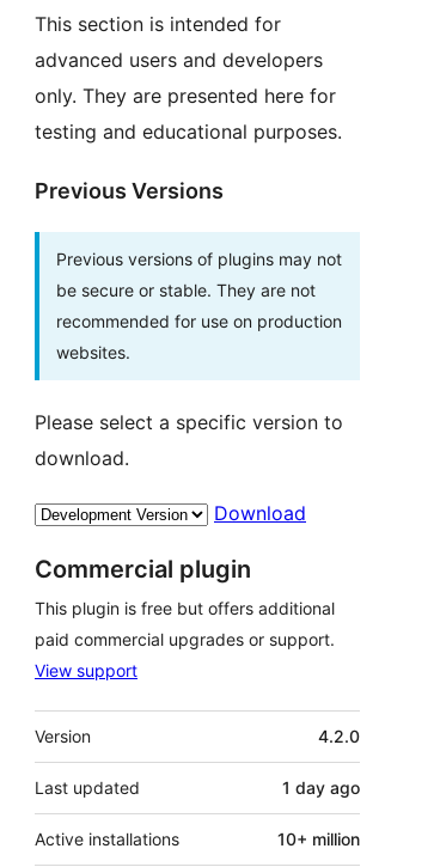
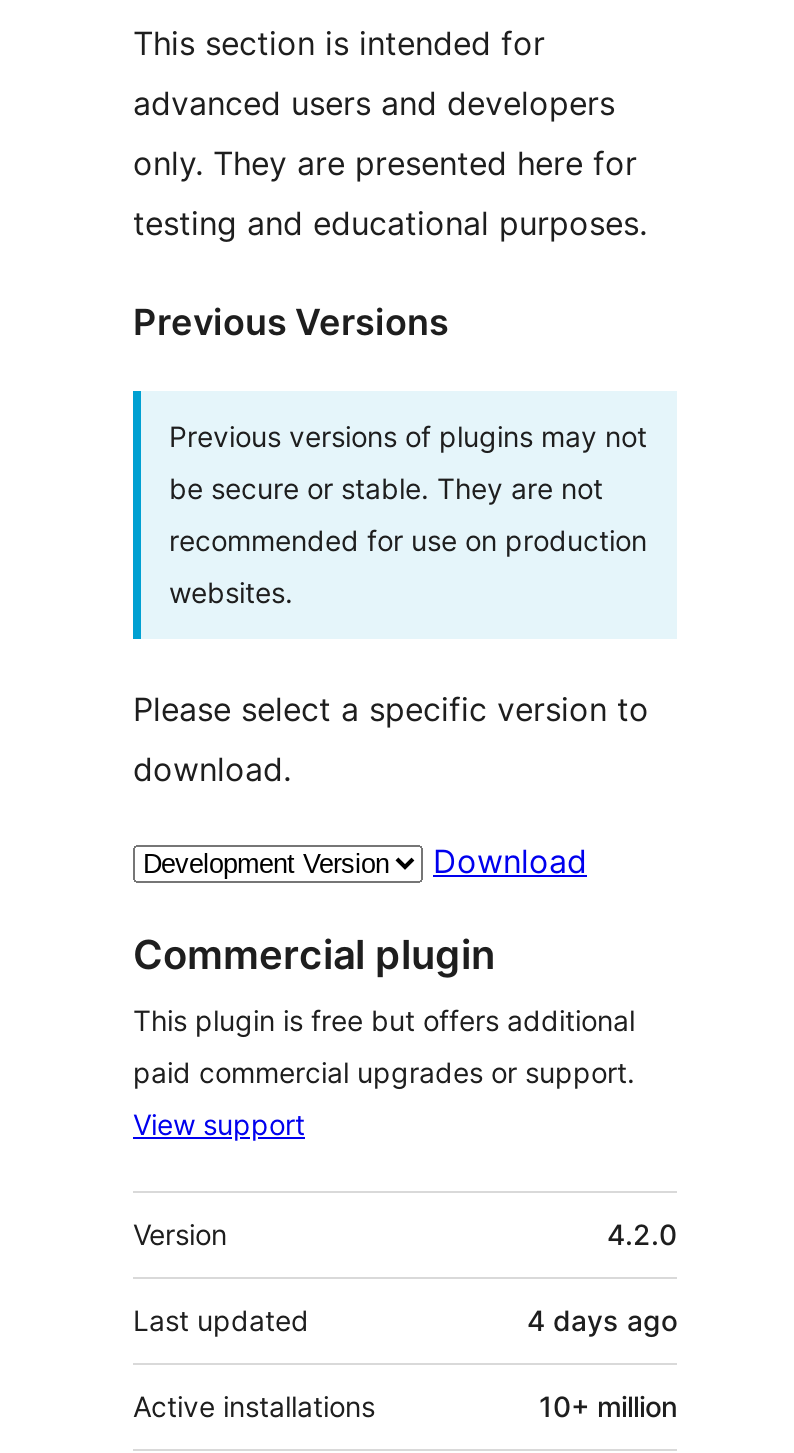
- 1 day ago
+ 4 days ago
